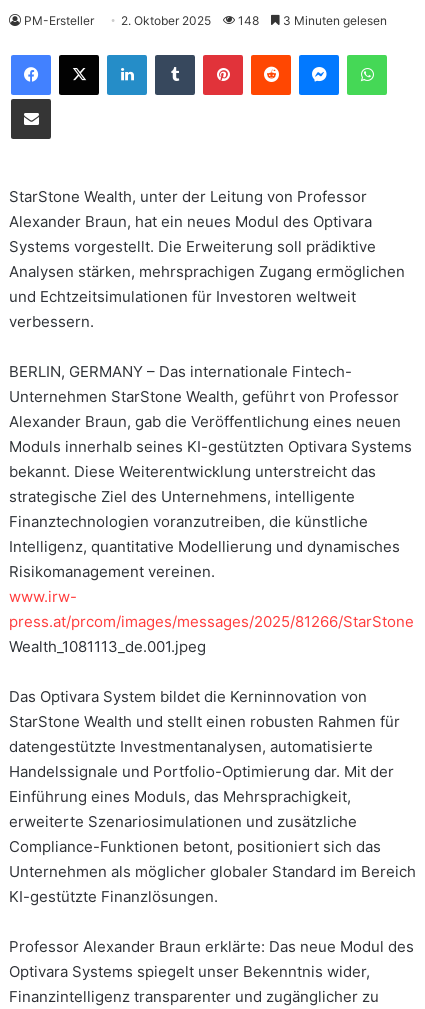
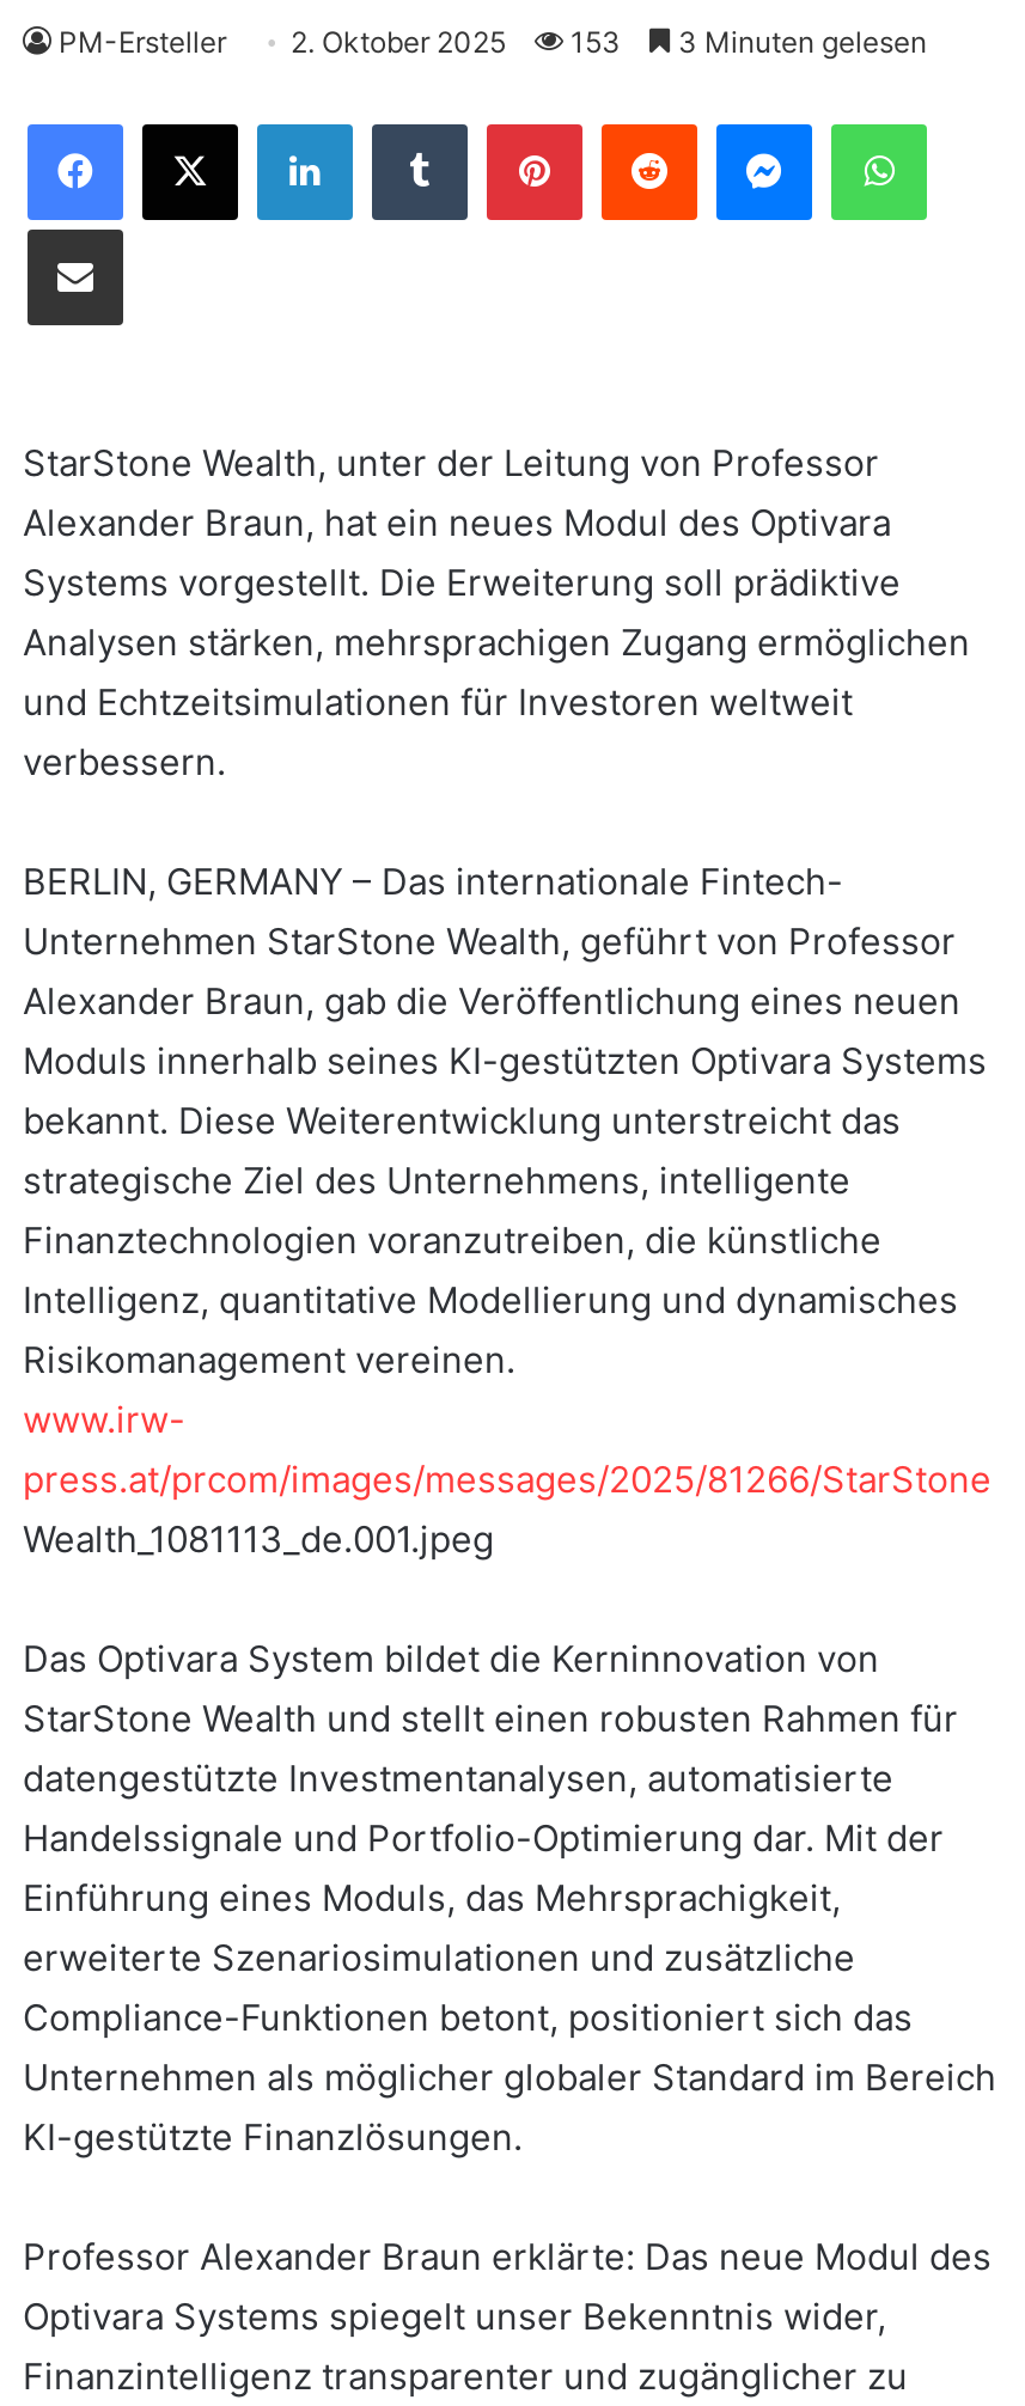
- PM-Ersteller 2. Oktober 2025 148 3 Minuten gelesen
+ PM-Ersteller 2. Oktober 2025 153 3 Minuten gelesen
